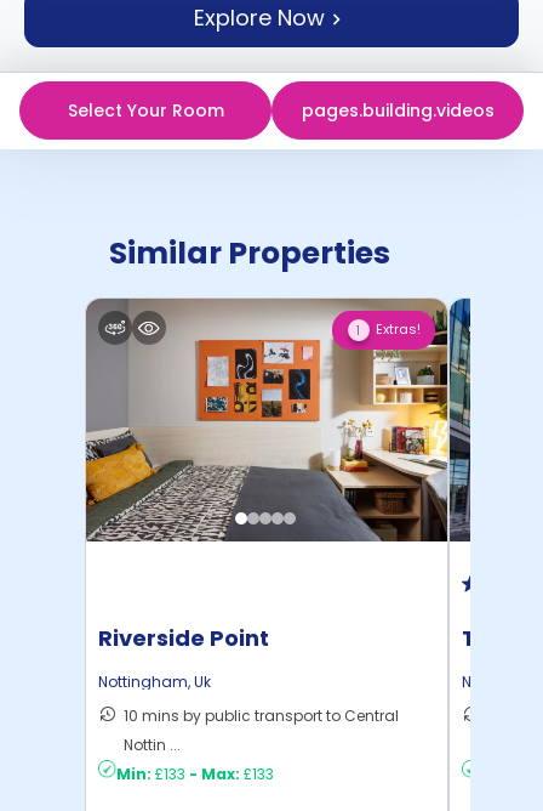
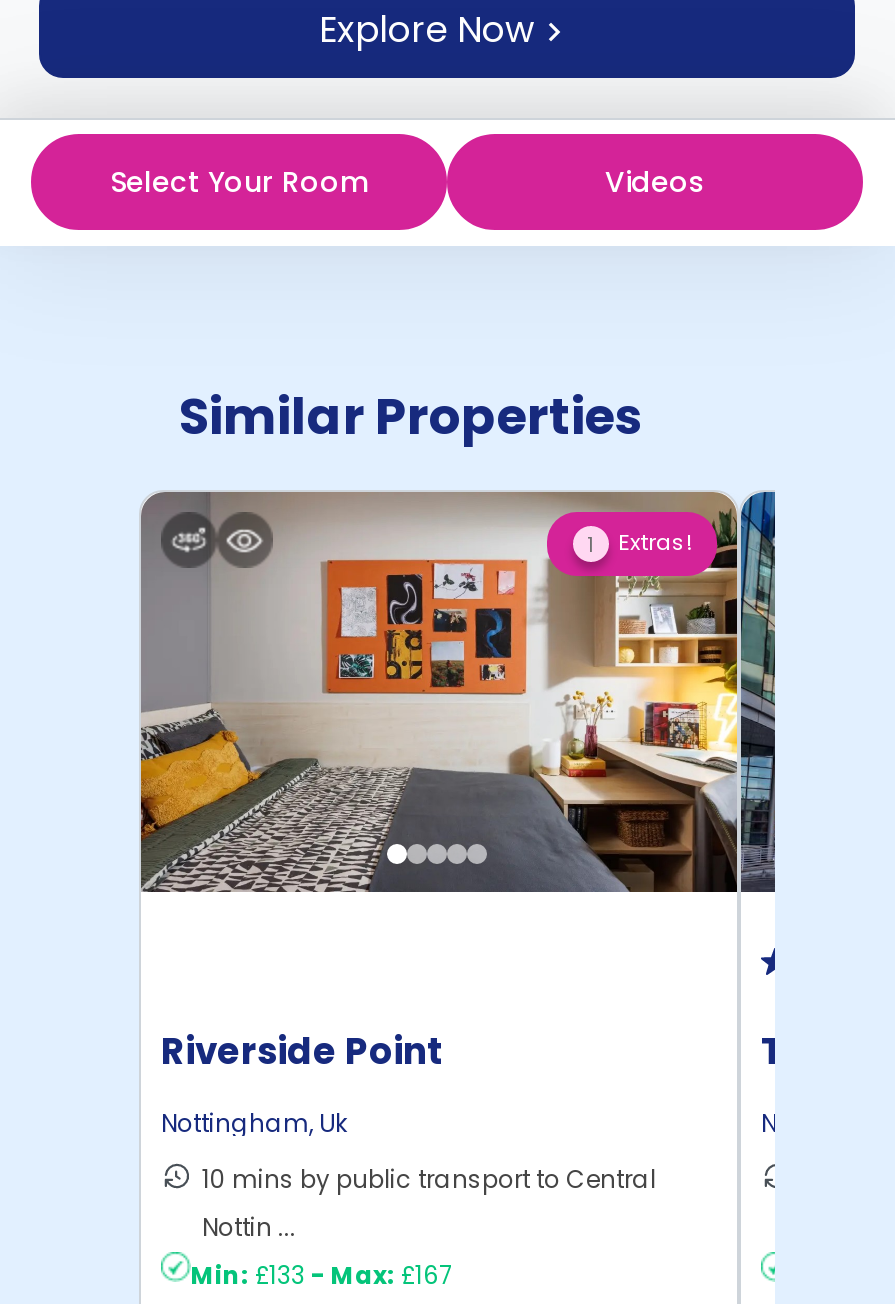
- pages.building.videos
+ Videos

- Min: £133 - Max: £133
+ Min: £133 - Max: £167
